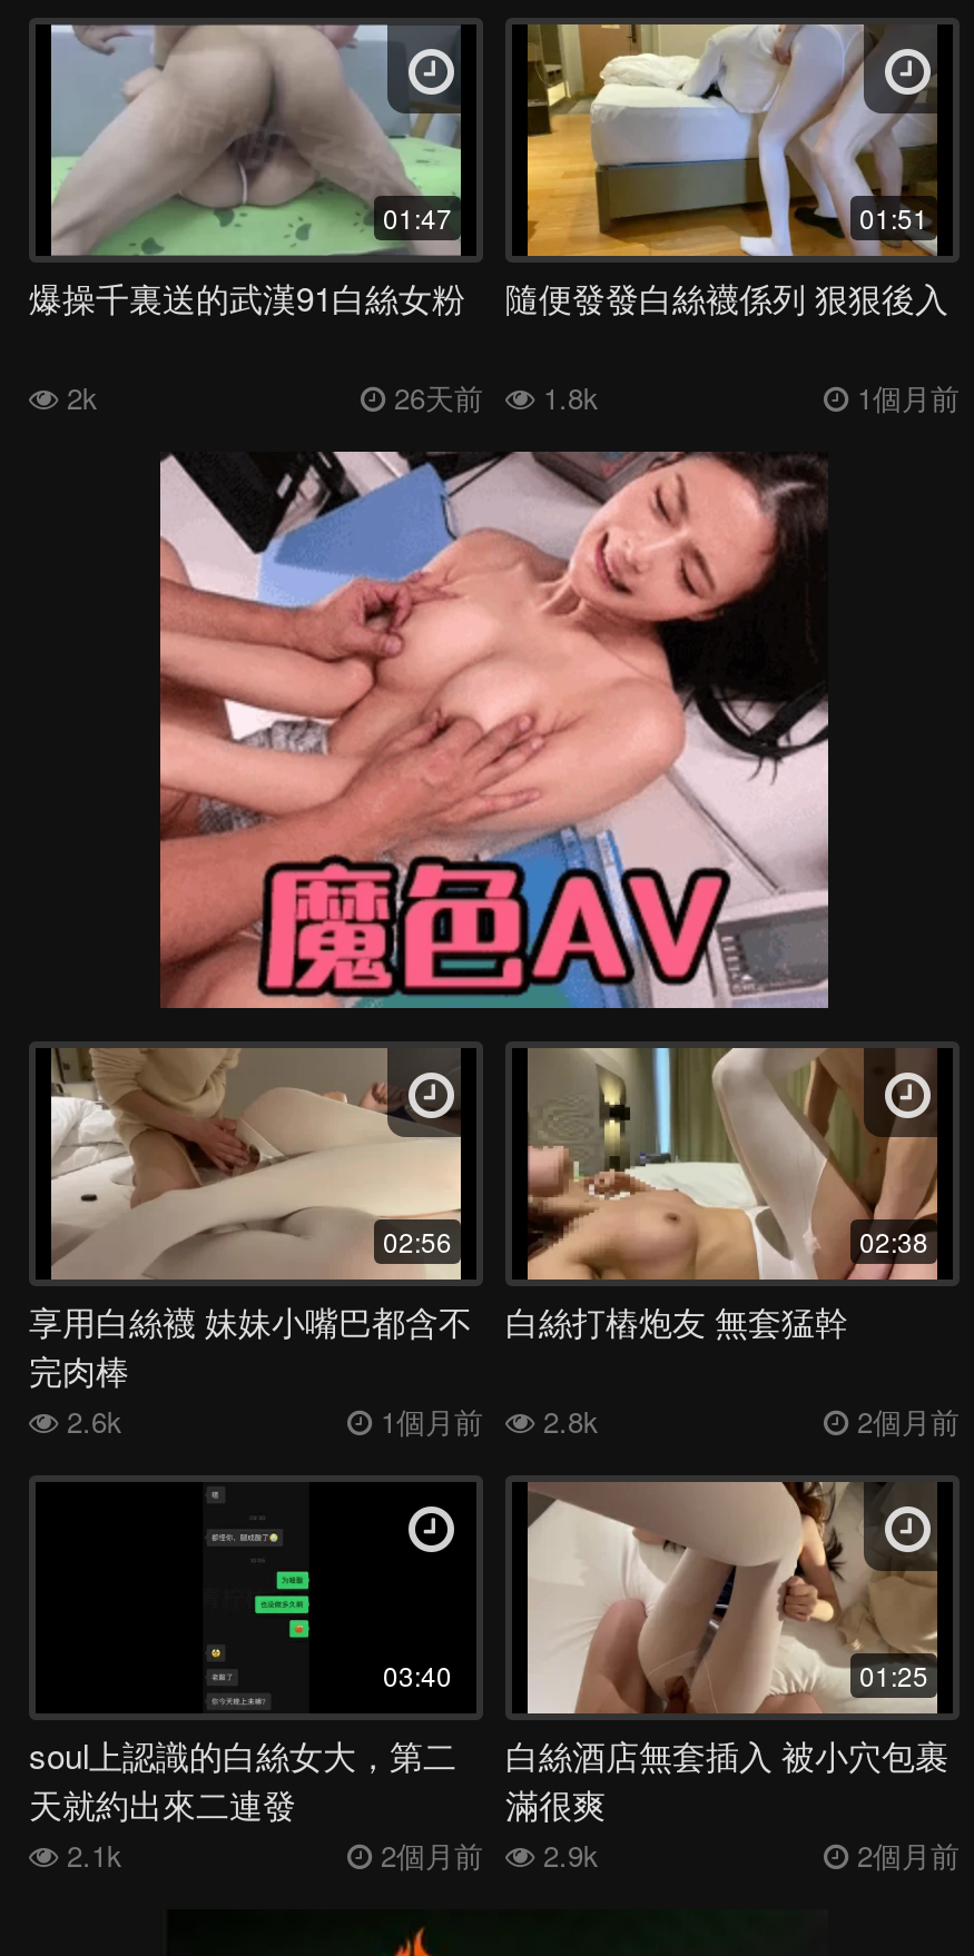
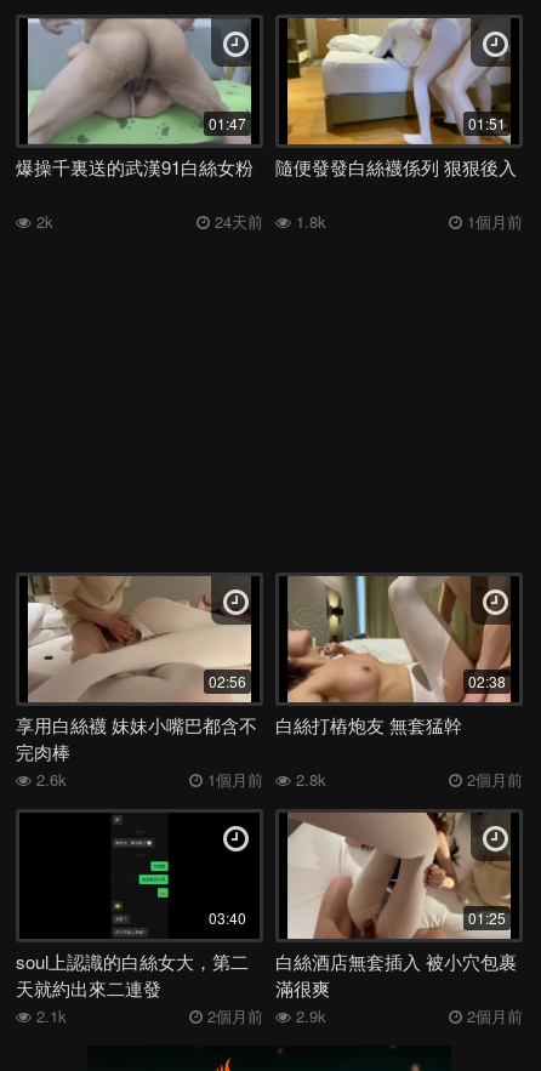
- 26天前 1.8k
+ 24天前 1.8k

- [image]
